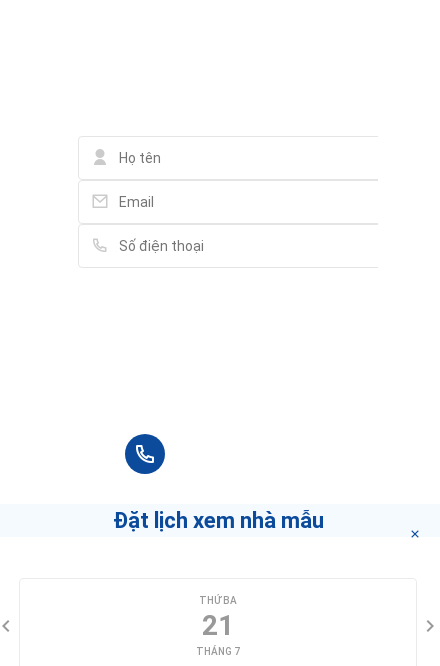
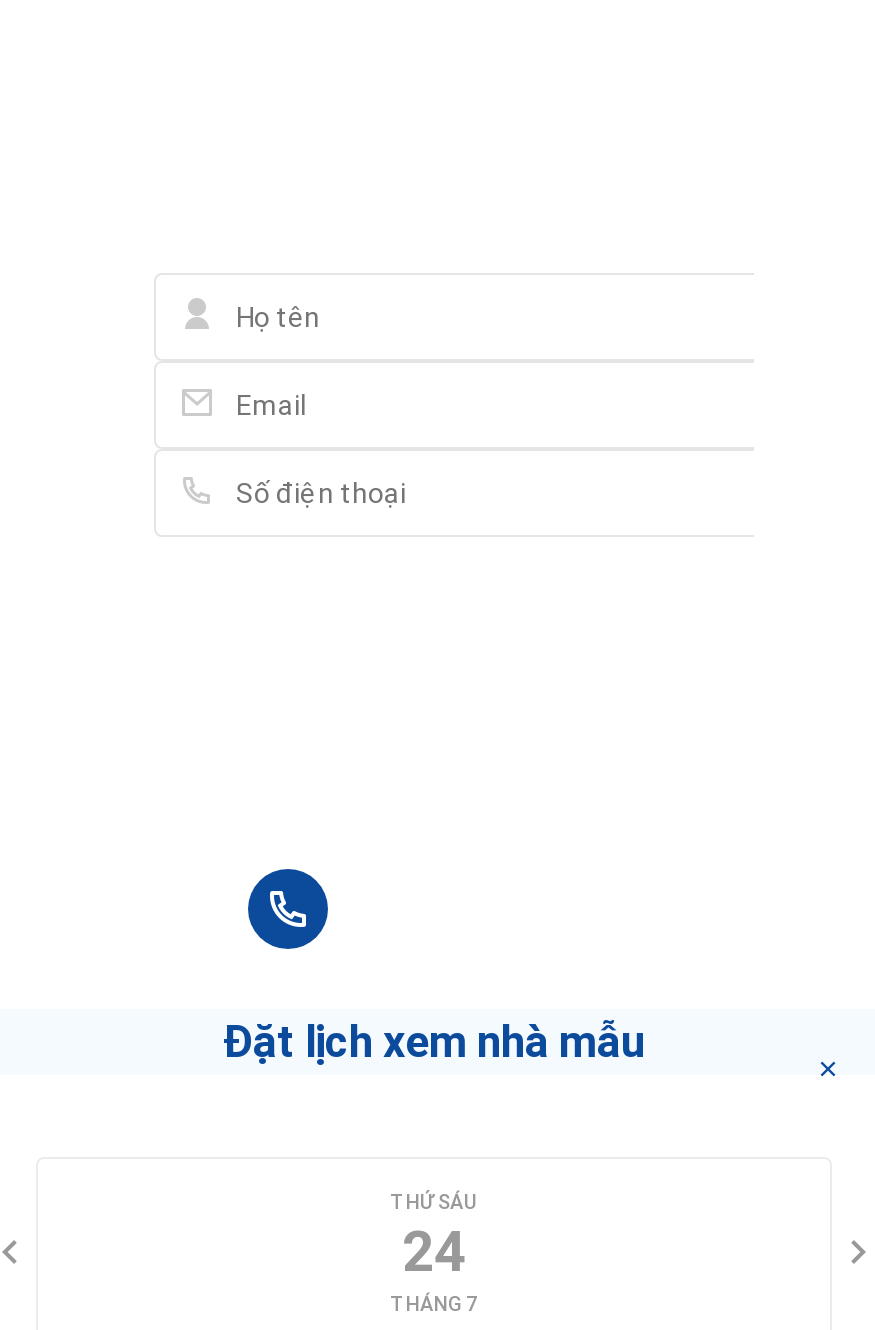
- THỨ BA
+ THỨ SÁU

- 21
+ 24
